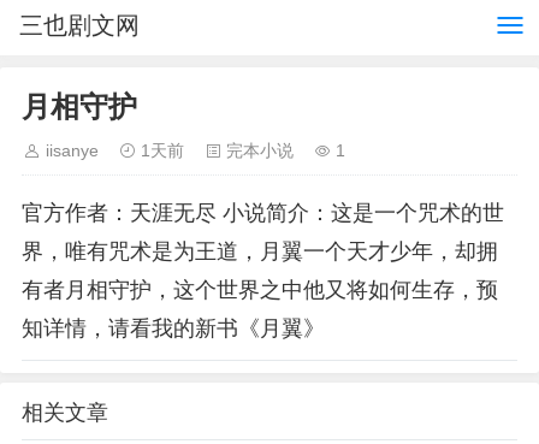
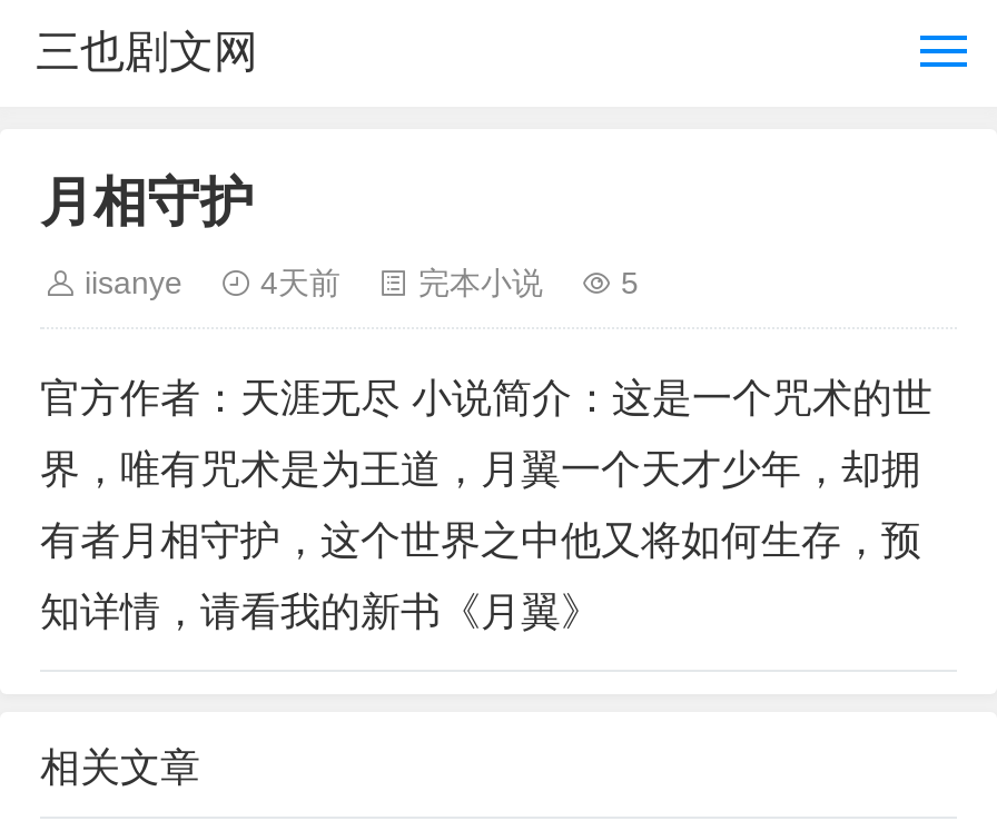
- 1天前
+ 4天前

- 1
+ 5
